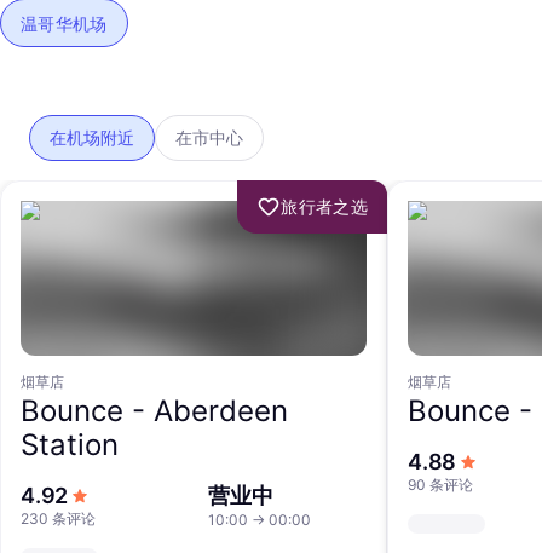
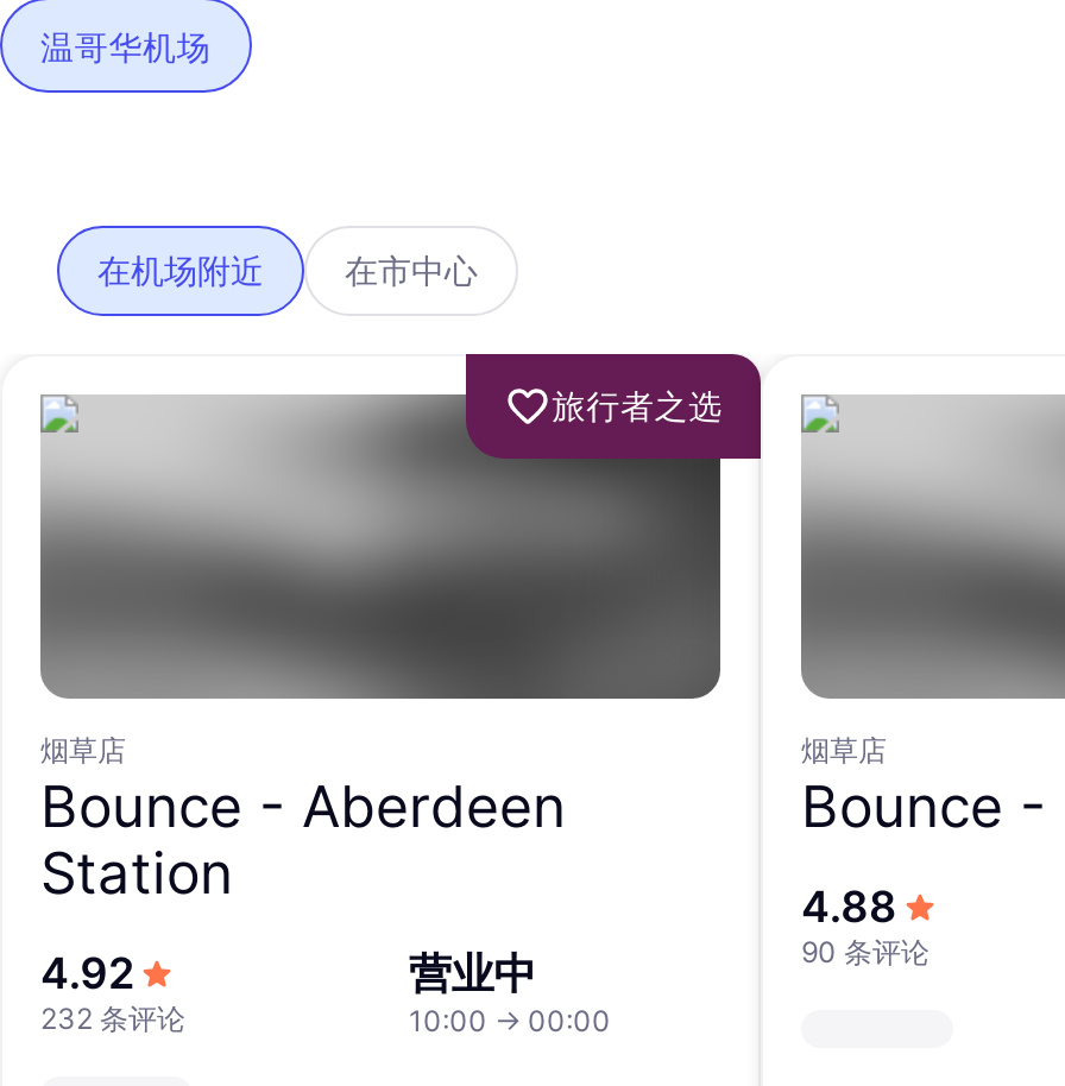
- 230 条评论
+ 232 条评论
